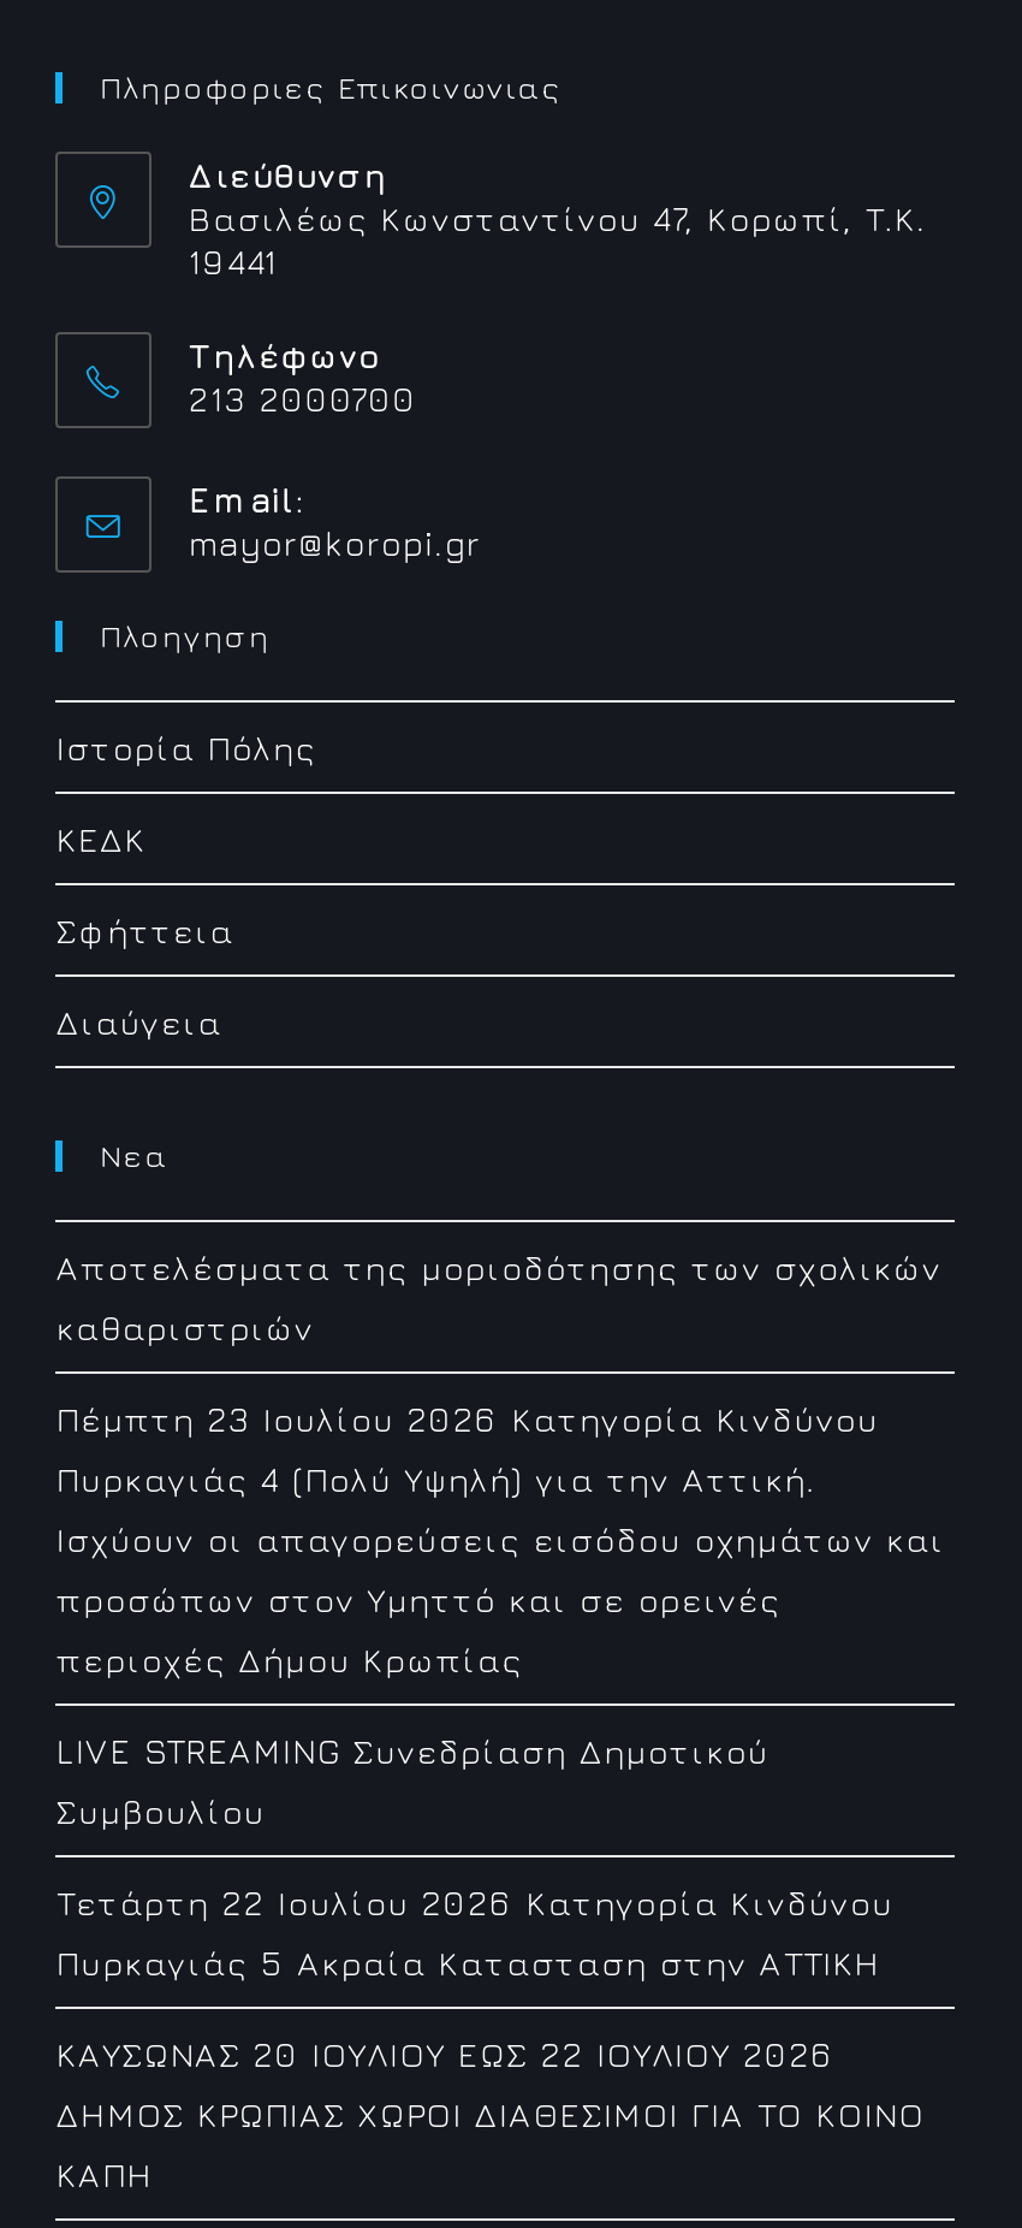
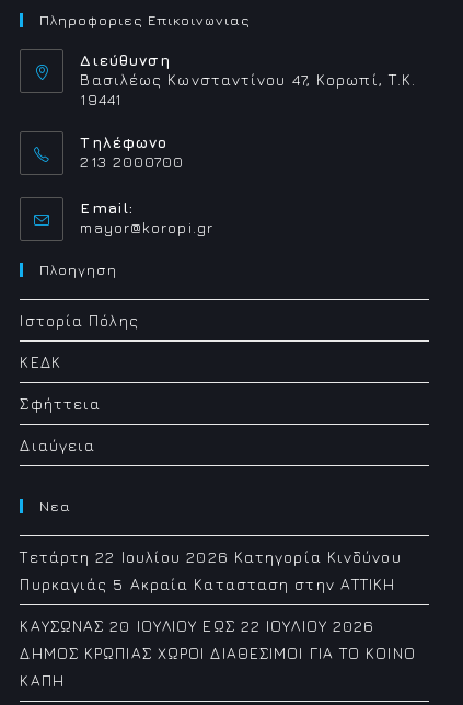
- Αποτελέσματα της μοριοδότησης των σχολικών
- καθαριστριών
- Πέμπτη 23 Ιουλίου 2026 Κατηγορία Κινδύνου
- Πυρκαγιάς 4 (Πολύ Υψηλή) για την Αττική.
- Ισχύουν οι απαγορεύσεις εισόδου οχημάτων και
- προσώπων στον Υμηττό και σε ορεινές
- περιοχές Δήμου Κρωπίας
- LIVE STREAMING Συνεδρίαση Δημοτικού
- Συμβουλίου
